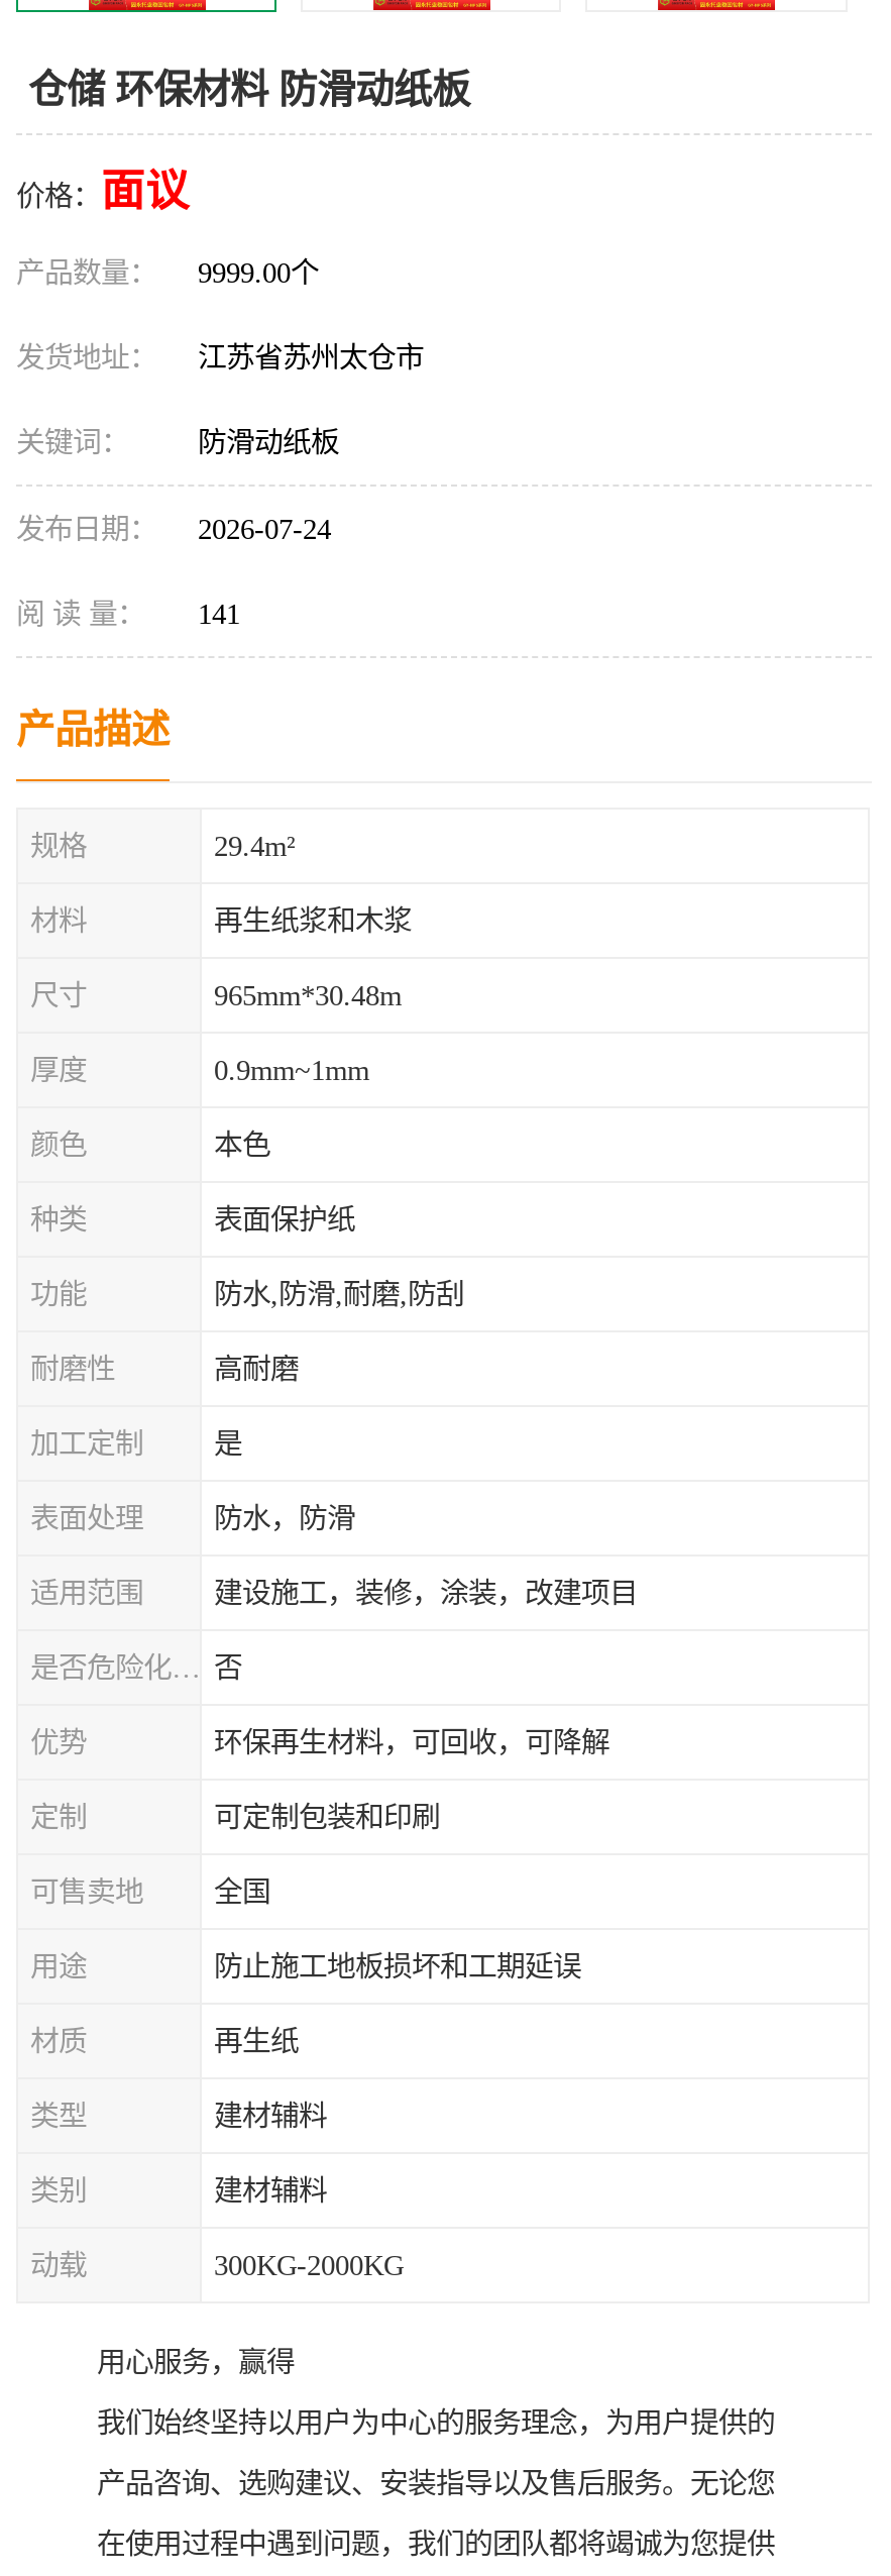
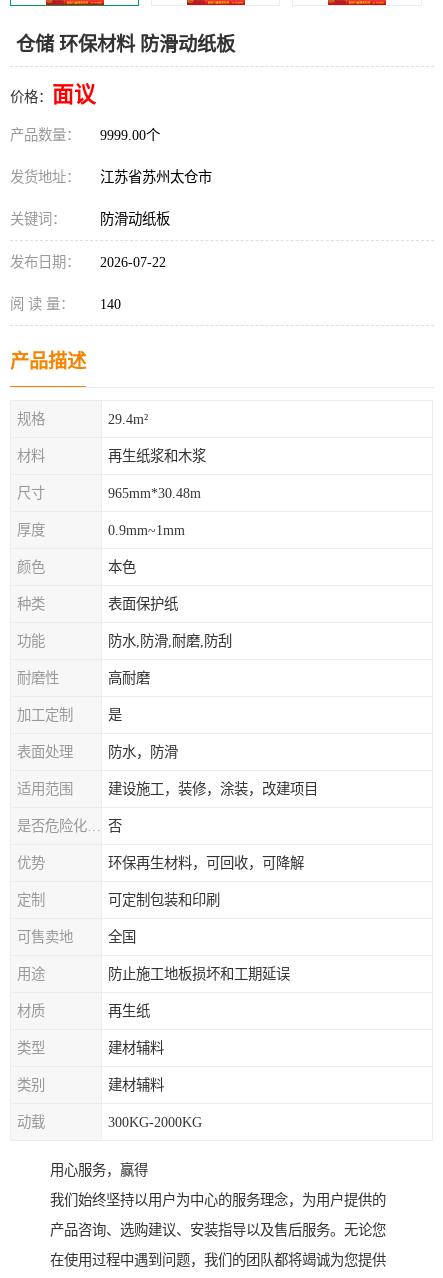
- 发布日期： 2026-07-24
+ 发布日期： 2026-07-22

- 阅 读 量： 141
+ 阅 读 量： 140
